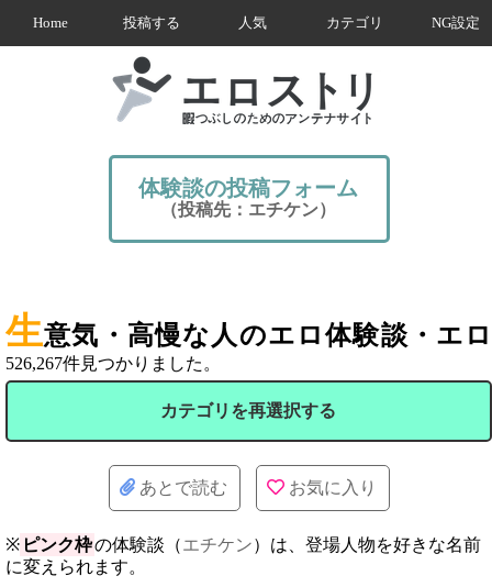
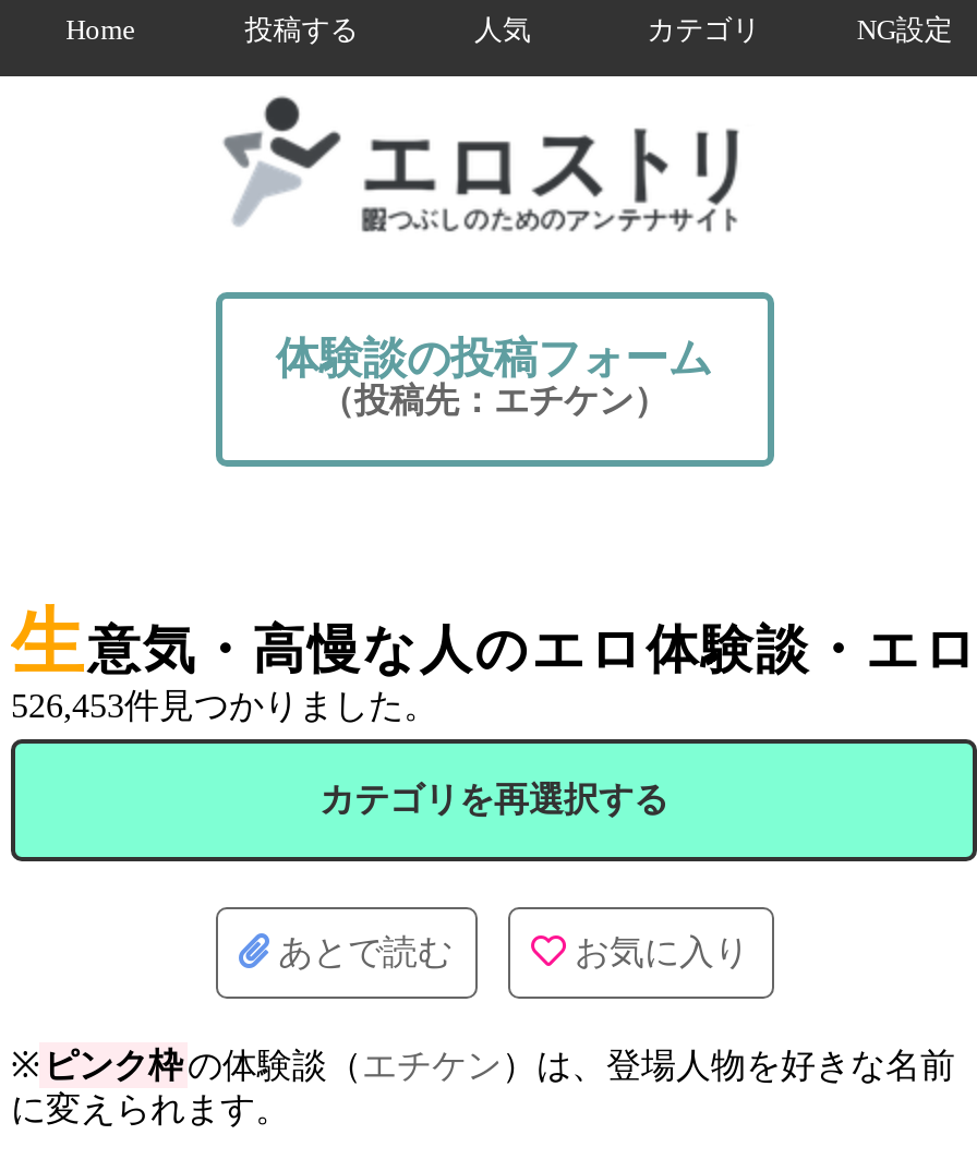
- 526,267件見つかりました。
+ 526,453件見つかりました。
